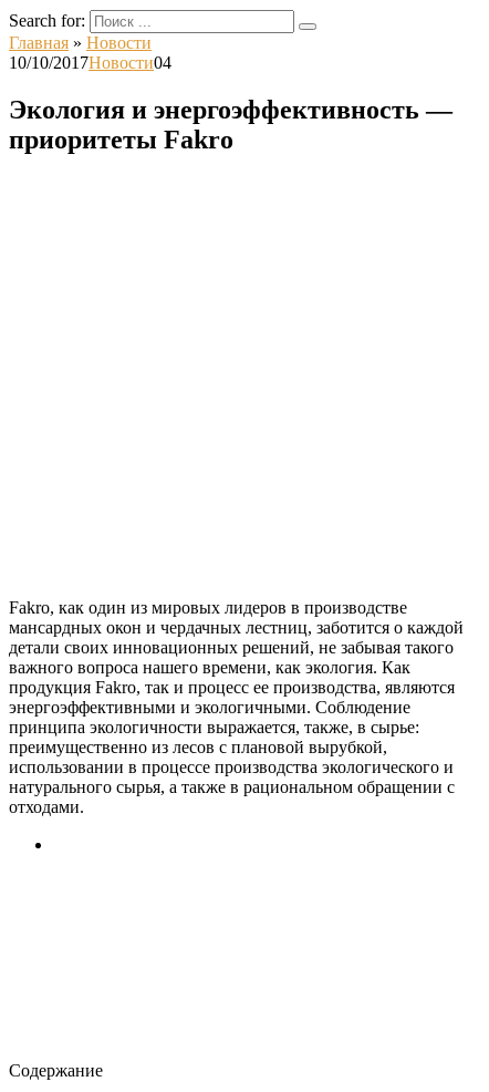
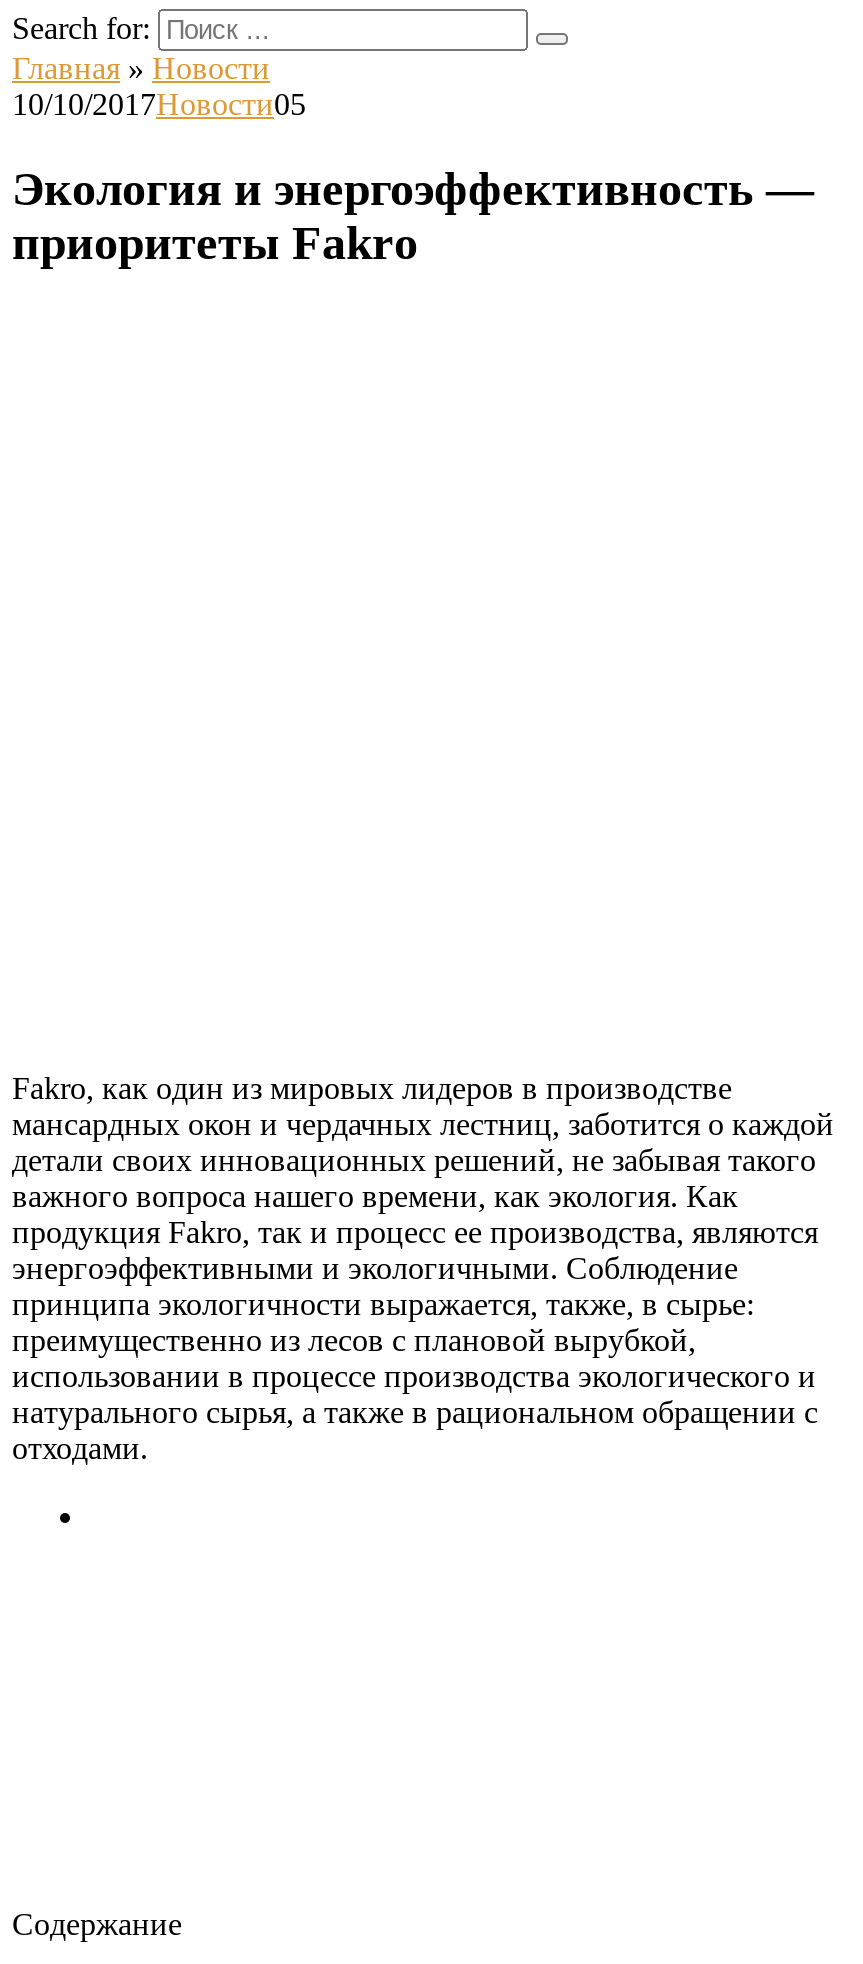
- 10/10/2017Новости04
+ 10/10/2017Новости05
